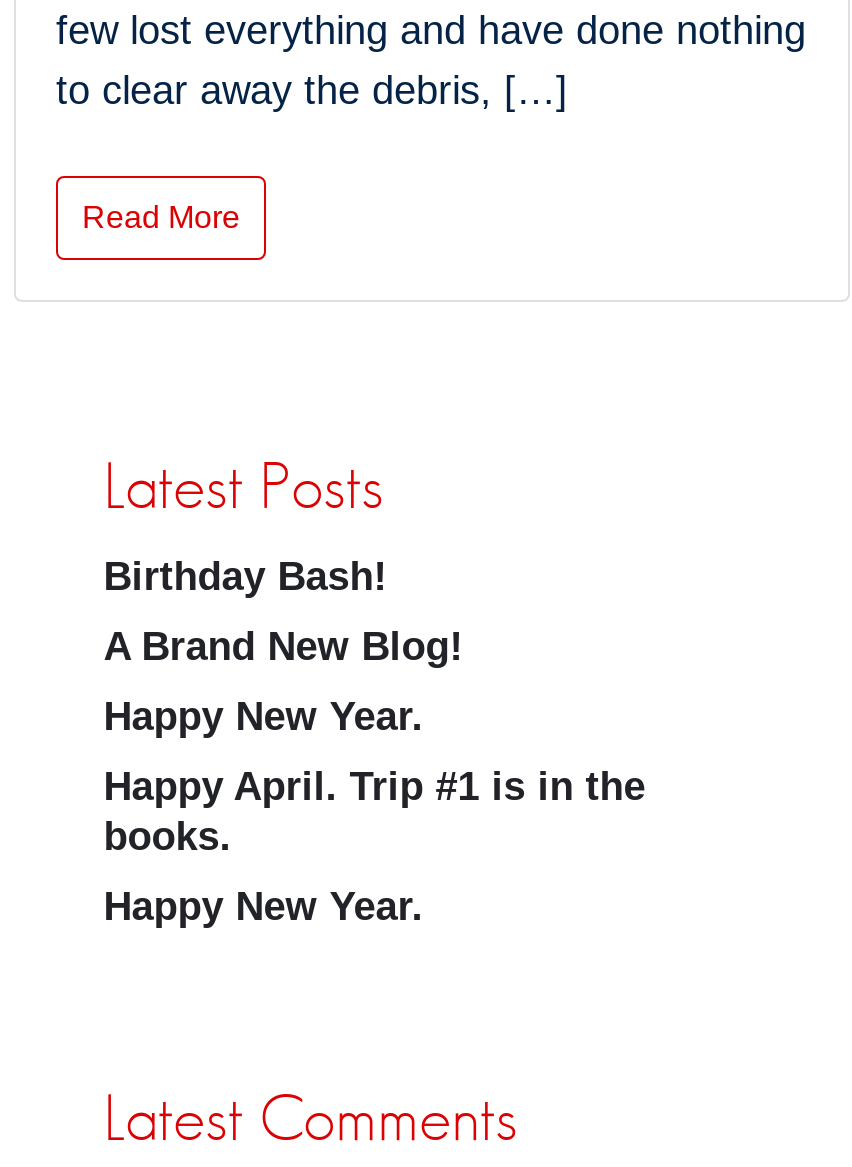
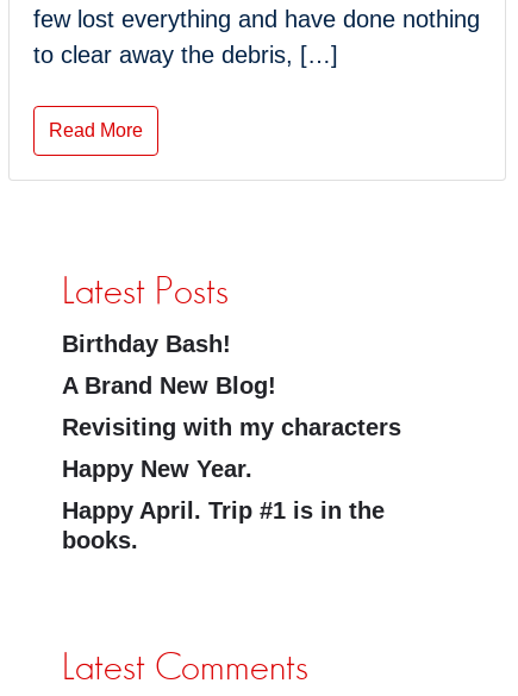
+ Revisiting with my characters

moved down: Happy New Year. | Happy April. Trip #1 is in the | books.

- Happy New Year.
